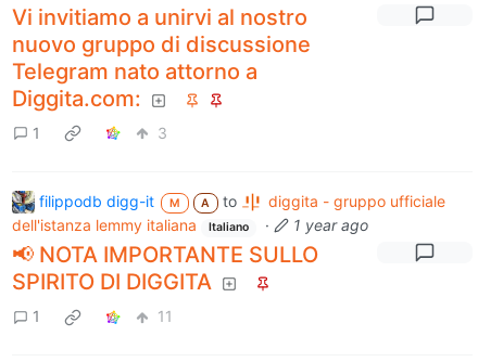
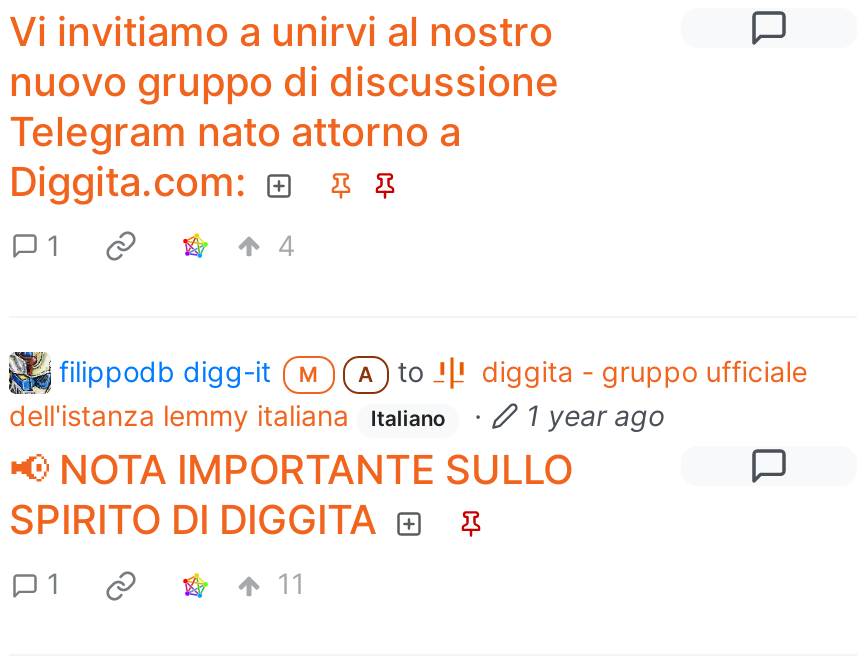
- 3
+ 4
